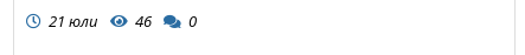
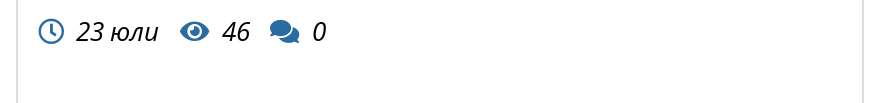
- 21 юли 46 0
+ 23 юли 46 0
